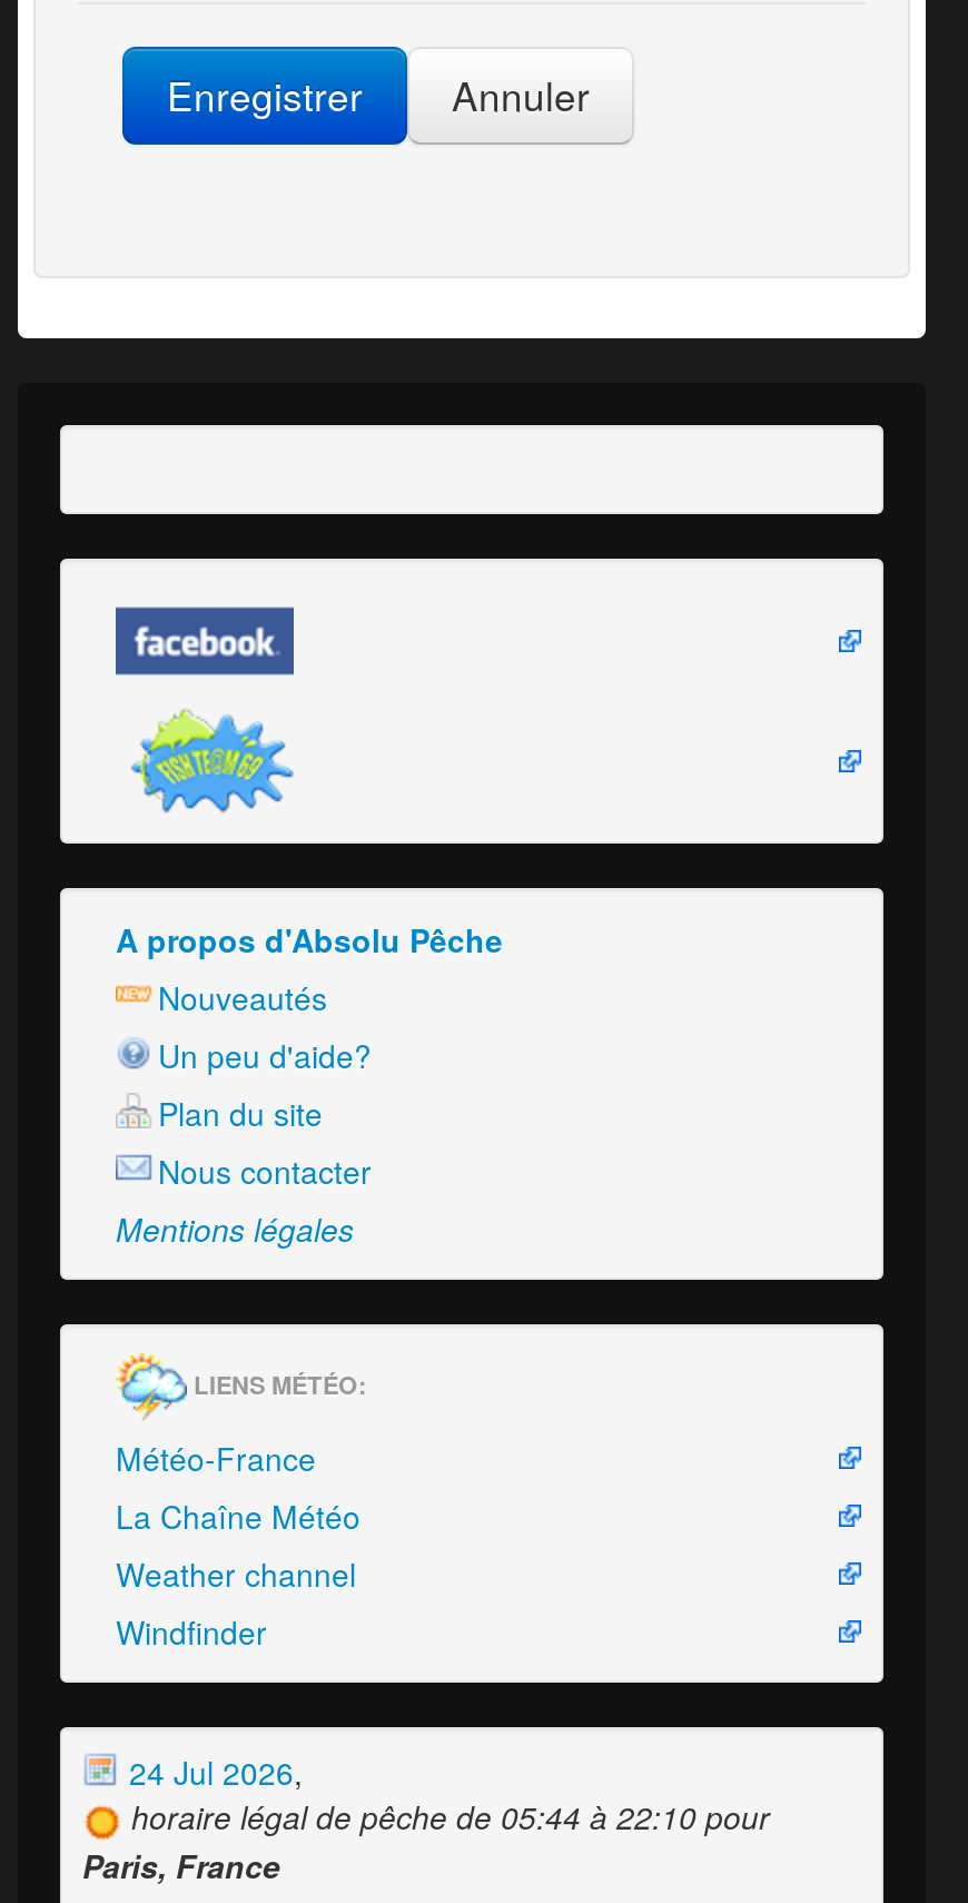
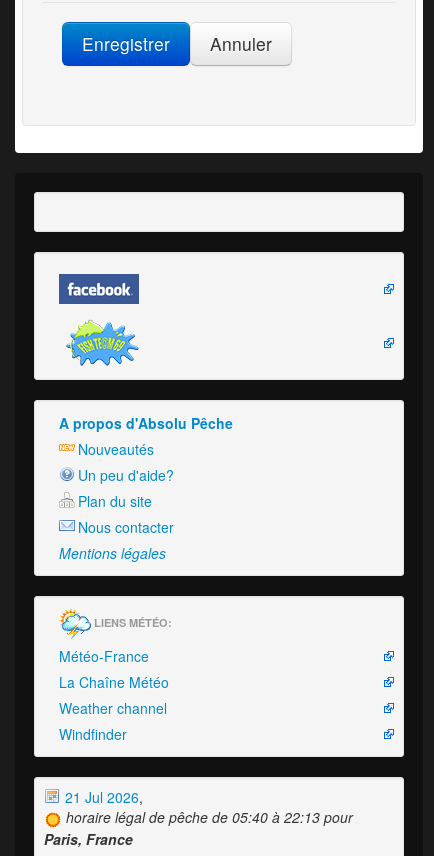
- 24 Jul 2026,
+ 21 Jul 2026,

- horaire légal de pêche de 05:44 à 22:10 pour
+ horaire légal de pêche de 05:40 à 22:13 pour
